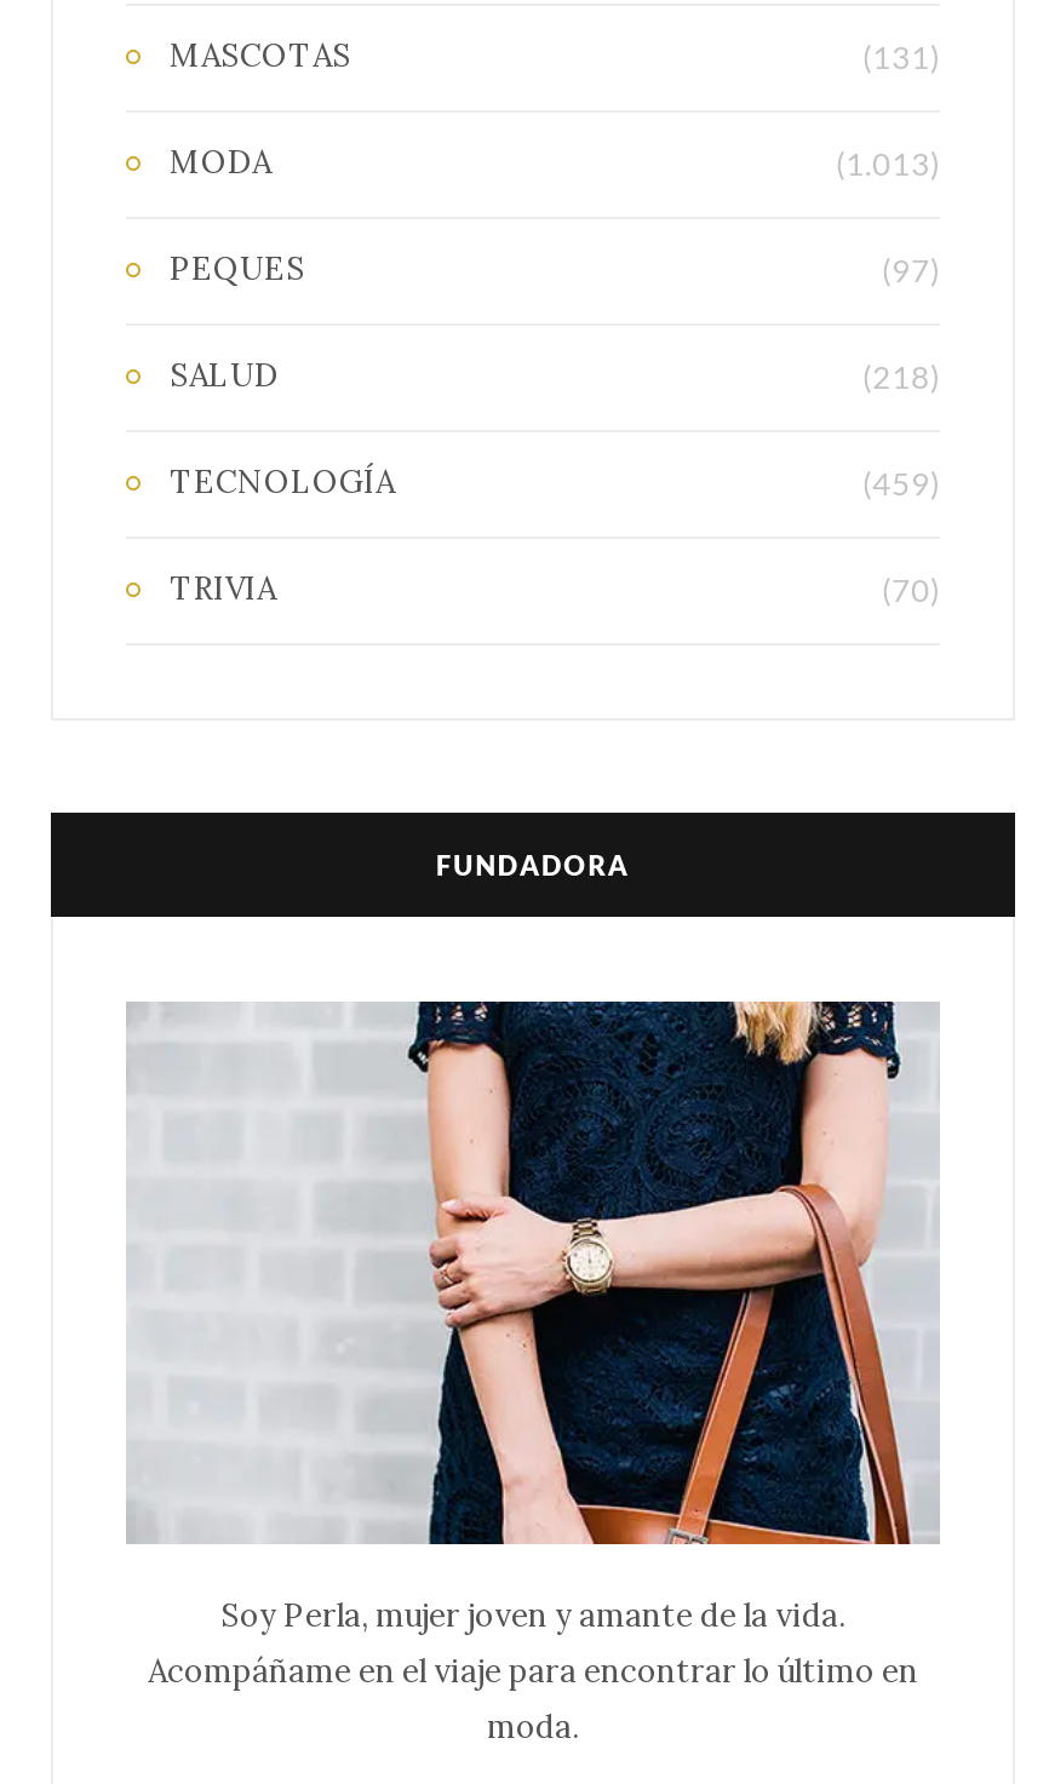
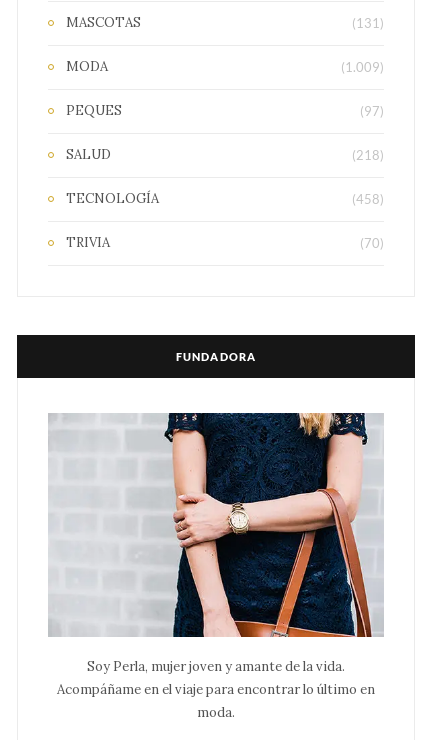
- (1.013)
+ (1.009)

- (459)
+ (458)
